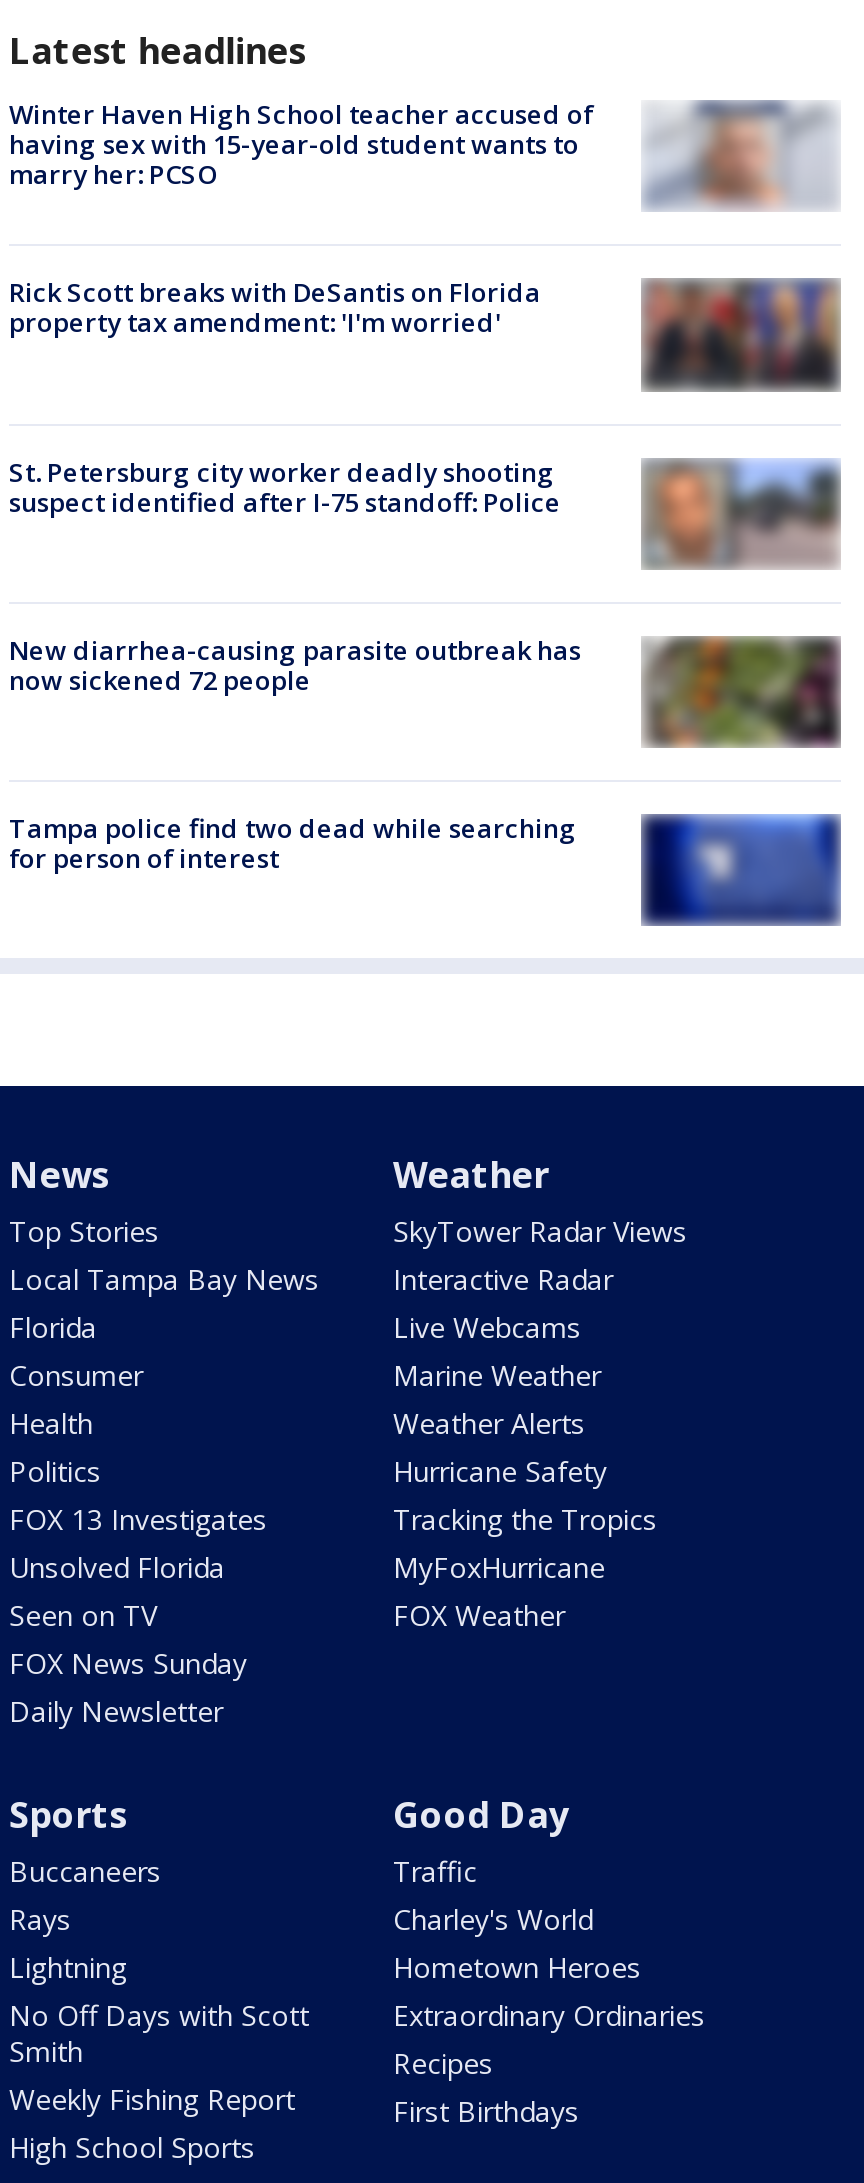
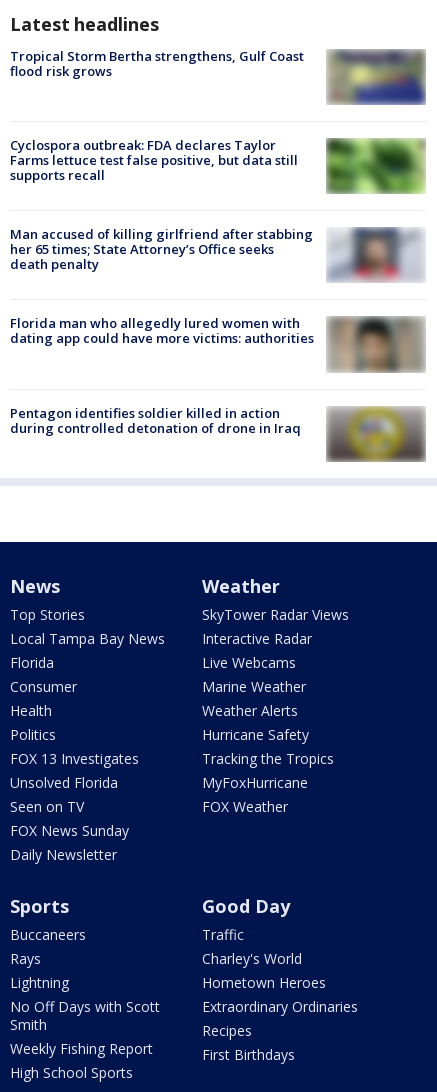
- [image]
- Winter Haven High School teacher accused of
- having sex with 15-year-old student wants to
- marry her: PCSO
+ [image]
+ Tropical Storm Bertha strengthens, Gulf Coast
+ flood risk grows

- Rick Scott breaks with DeSantis on Florida
- property tax amendment: 'I'm worried'
+ Cyclospora outbreak: FDA declares Taylor
+ Farms lettuce test false positive, but data still
+ supports recall

- [image]
+ [image]

- [image]
- St. Petersburg city worker deadly shooting
- suspect identified after I-75 standoff: Police
+ [image]
+ Man accused of killing girlfriend after stabbing
+ her 65 times; State Attorney’s Office seeks
+ death penalty

- [image]
- New diarrhea-causing parasite outbreak has
- now sickened 72 people
+ [image]
+ Florida man who allegedly lured women with
+ dating app could have more victims: authorities

- [image]
- Tampa police find two dead while searching
- for person of interest
+ [image]
+ Pentagon identifies soldier killed in action
+ during controlled detonation of drone in Iraq
